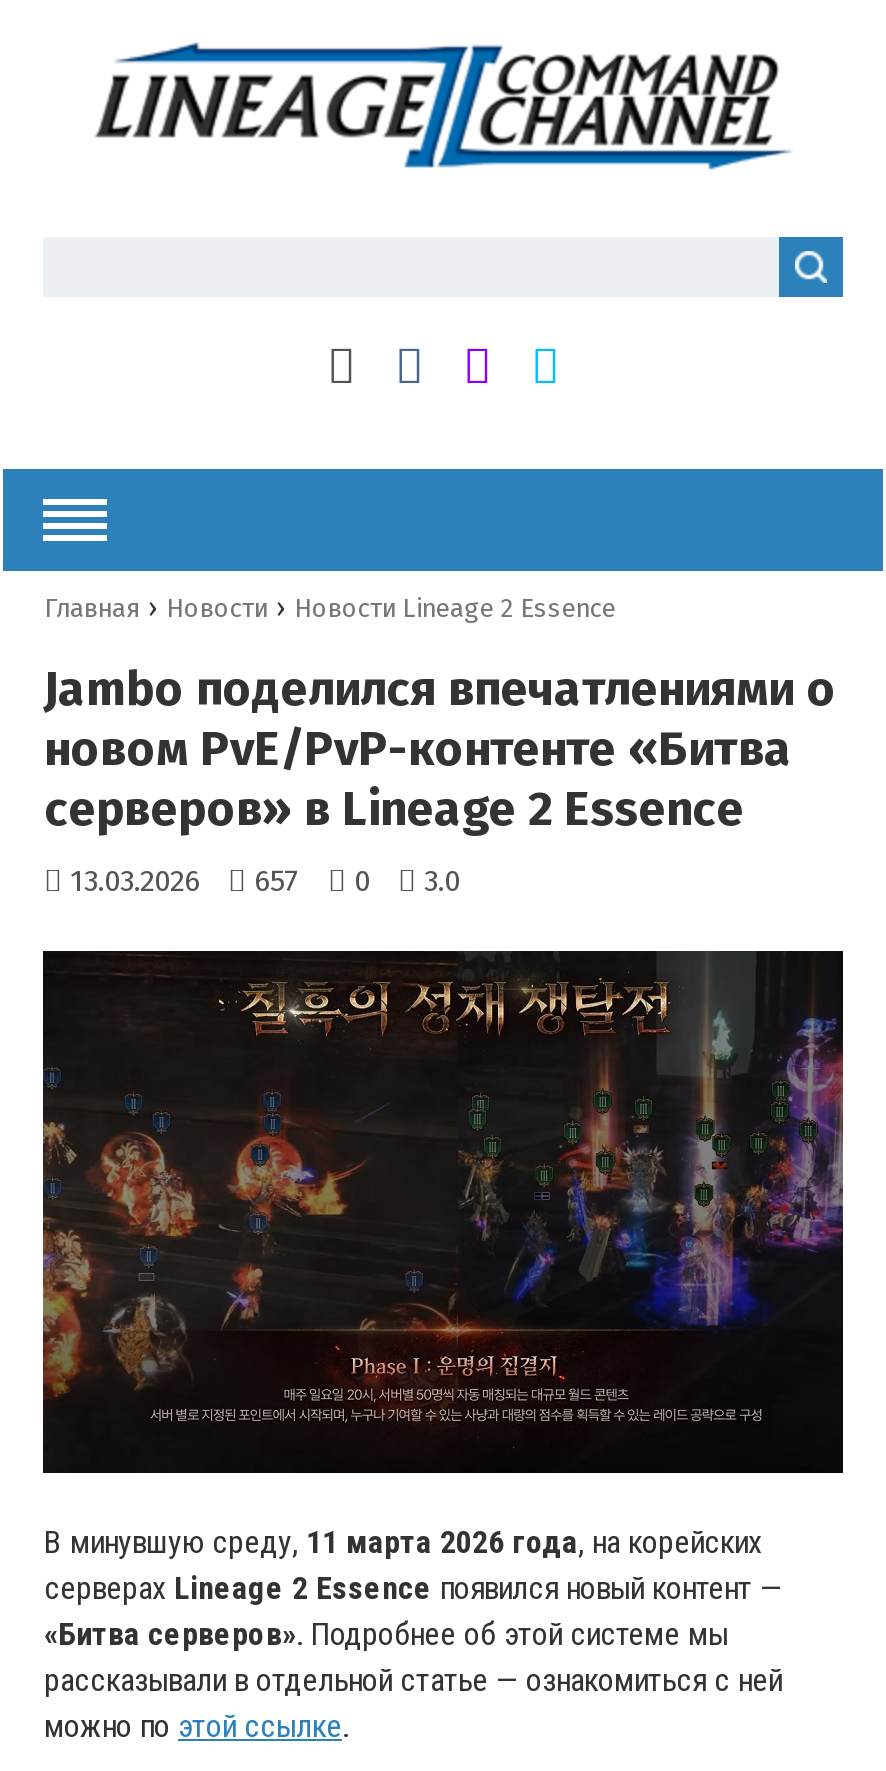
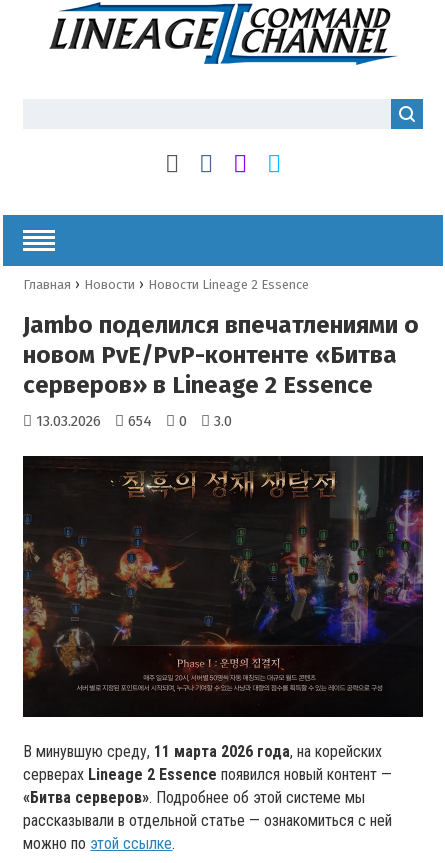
- 13.03.2026 657 0 3.0
+ 13.03.2026 654 0 3.0
